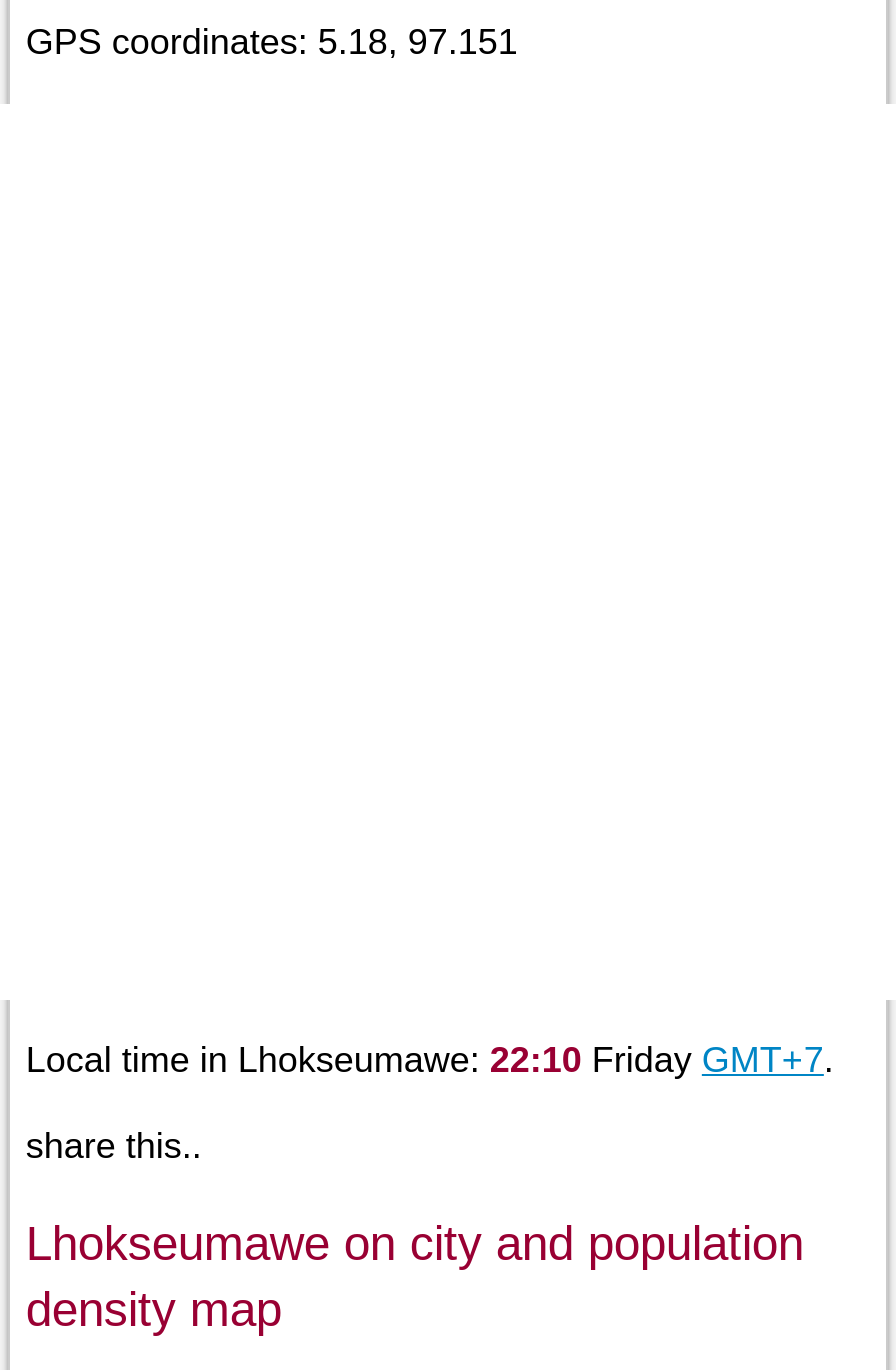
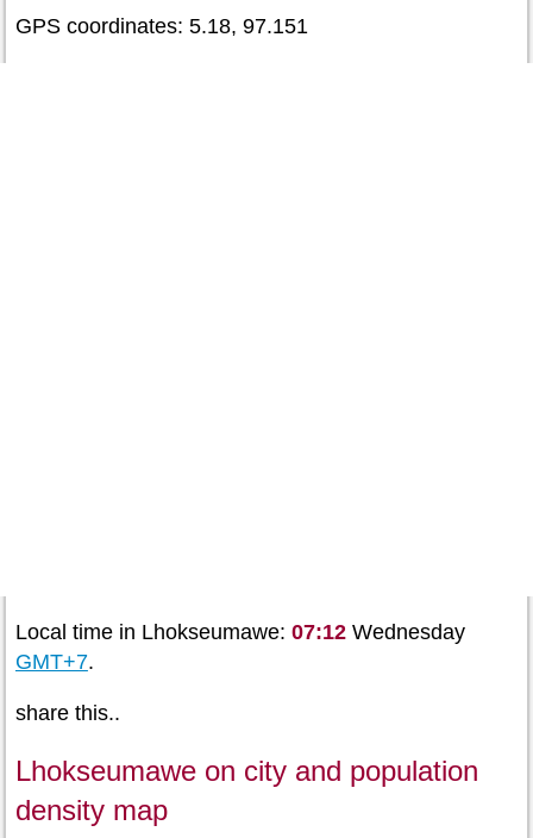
- Local time in Lhokseumawe: 22:10 Friday GMT+7.
+ Local time in Lhokseumawe: 07:12 Wednesday
+ GMT+7.
